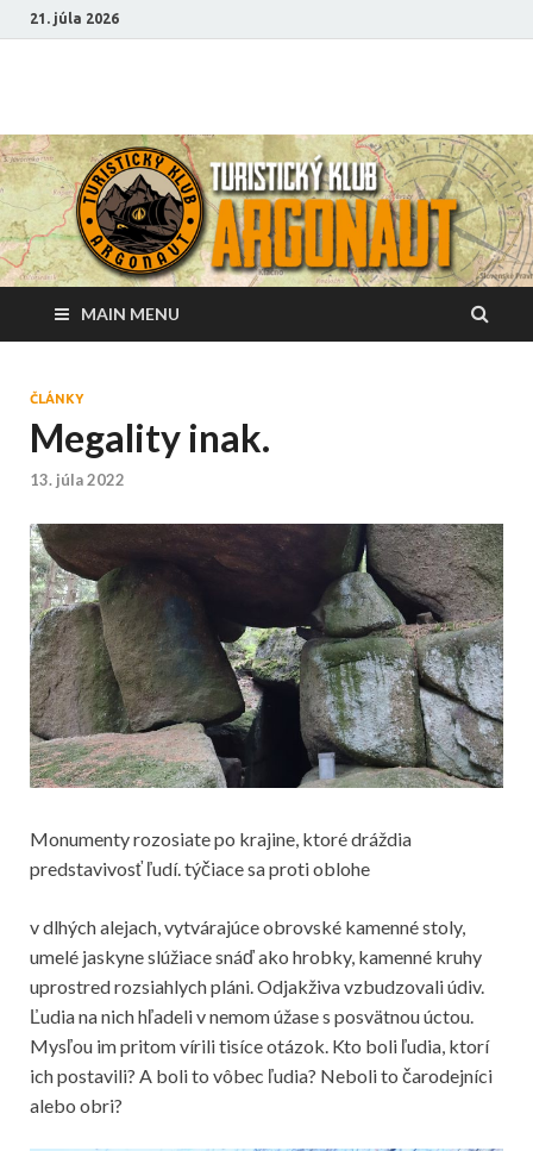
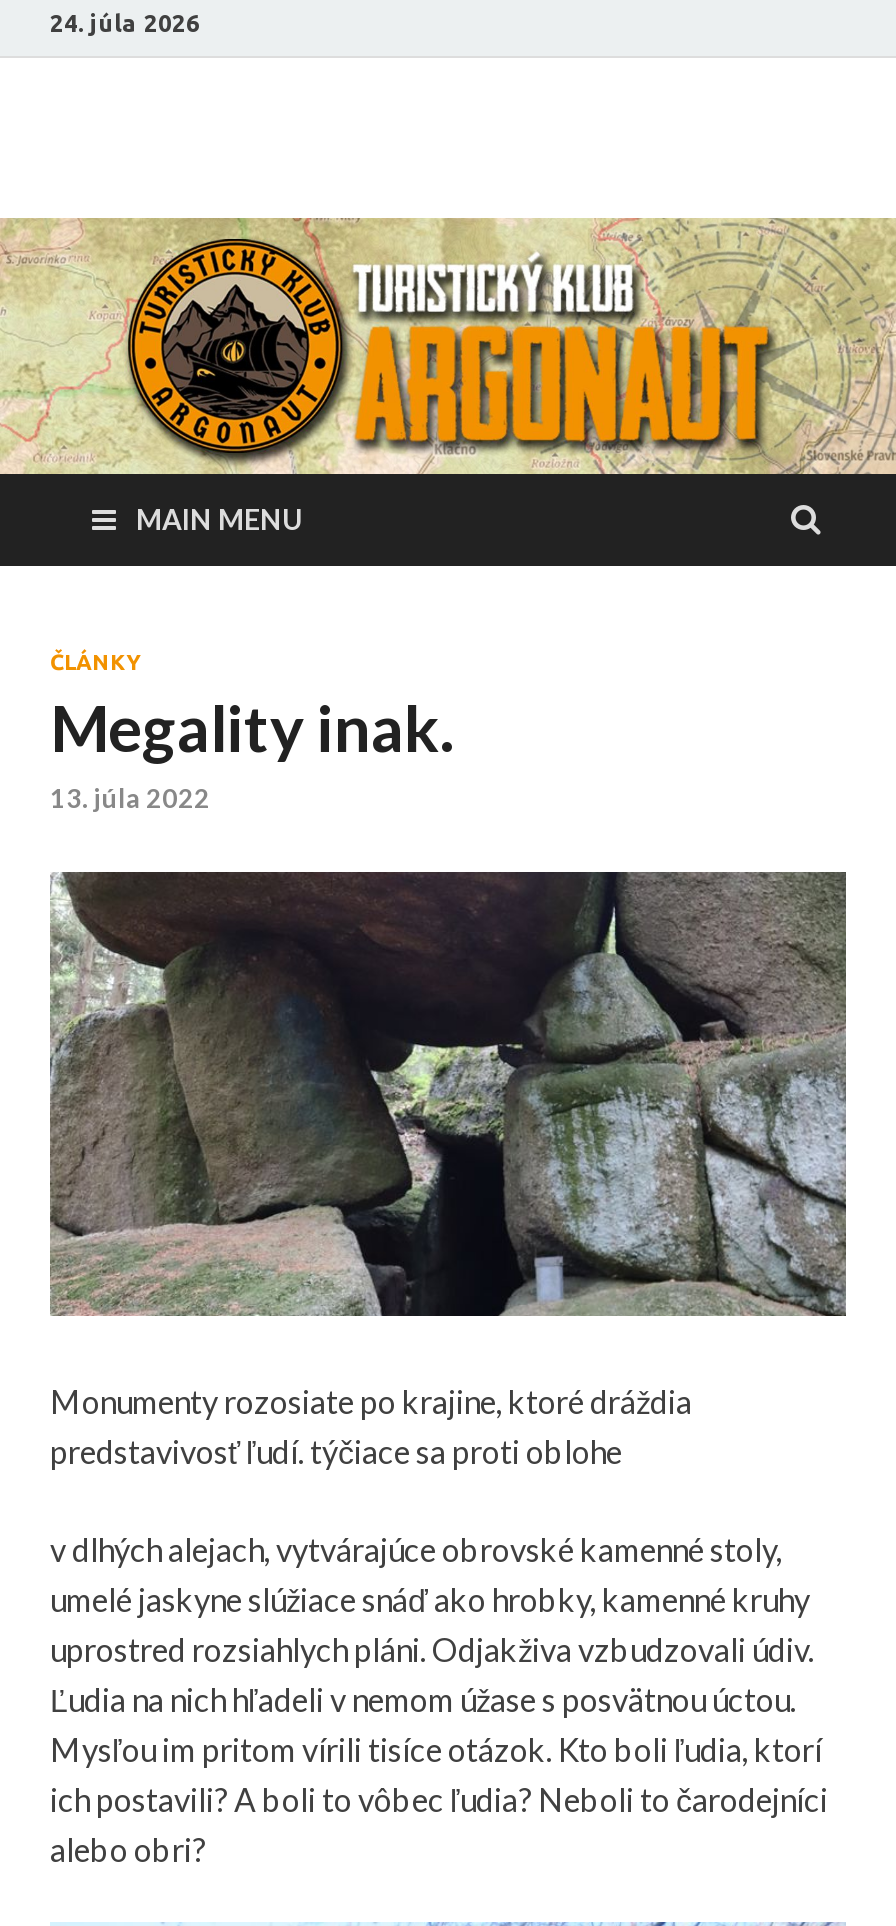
- 21. júla 2026
+ 24. júla 2026
